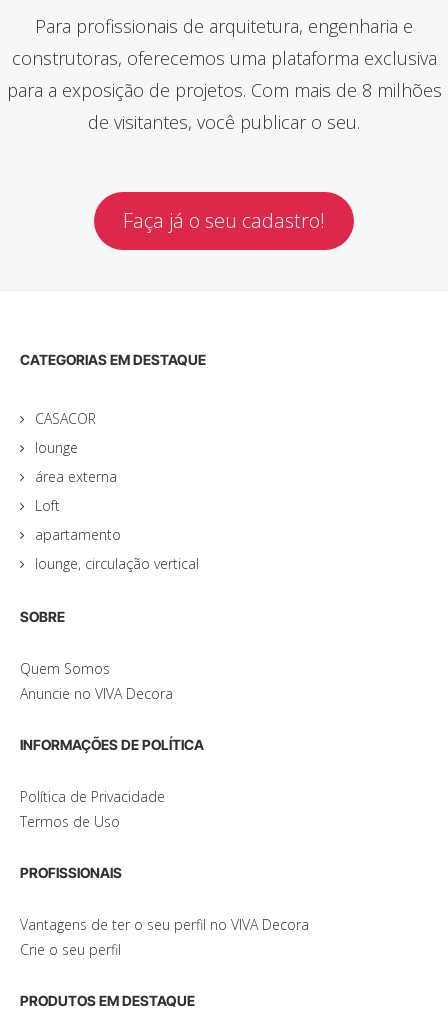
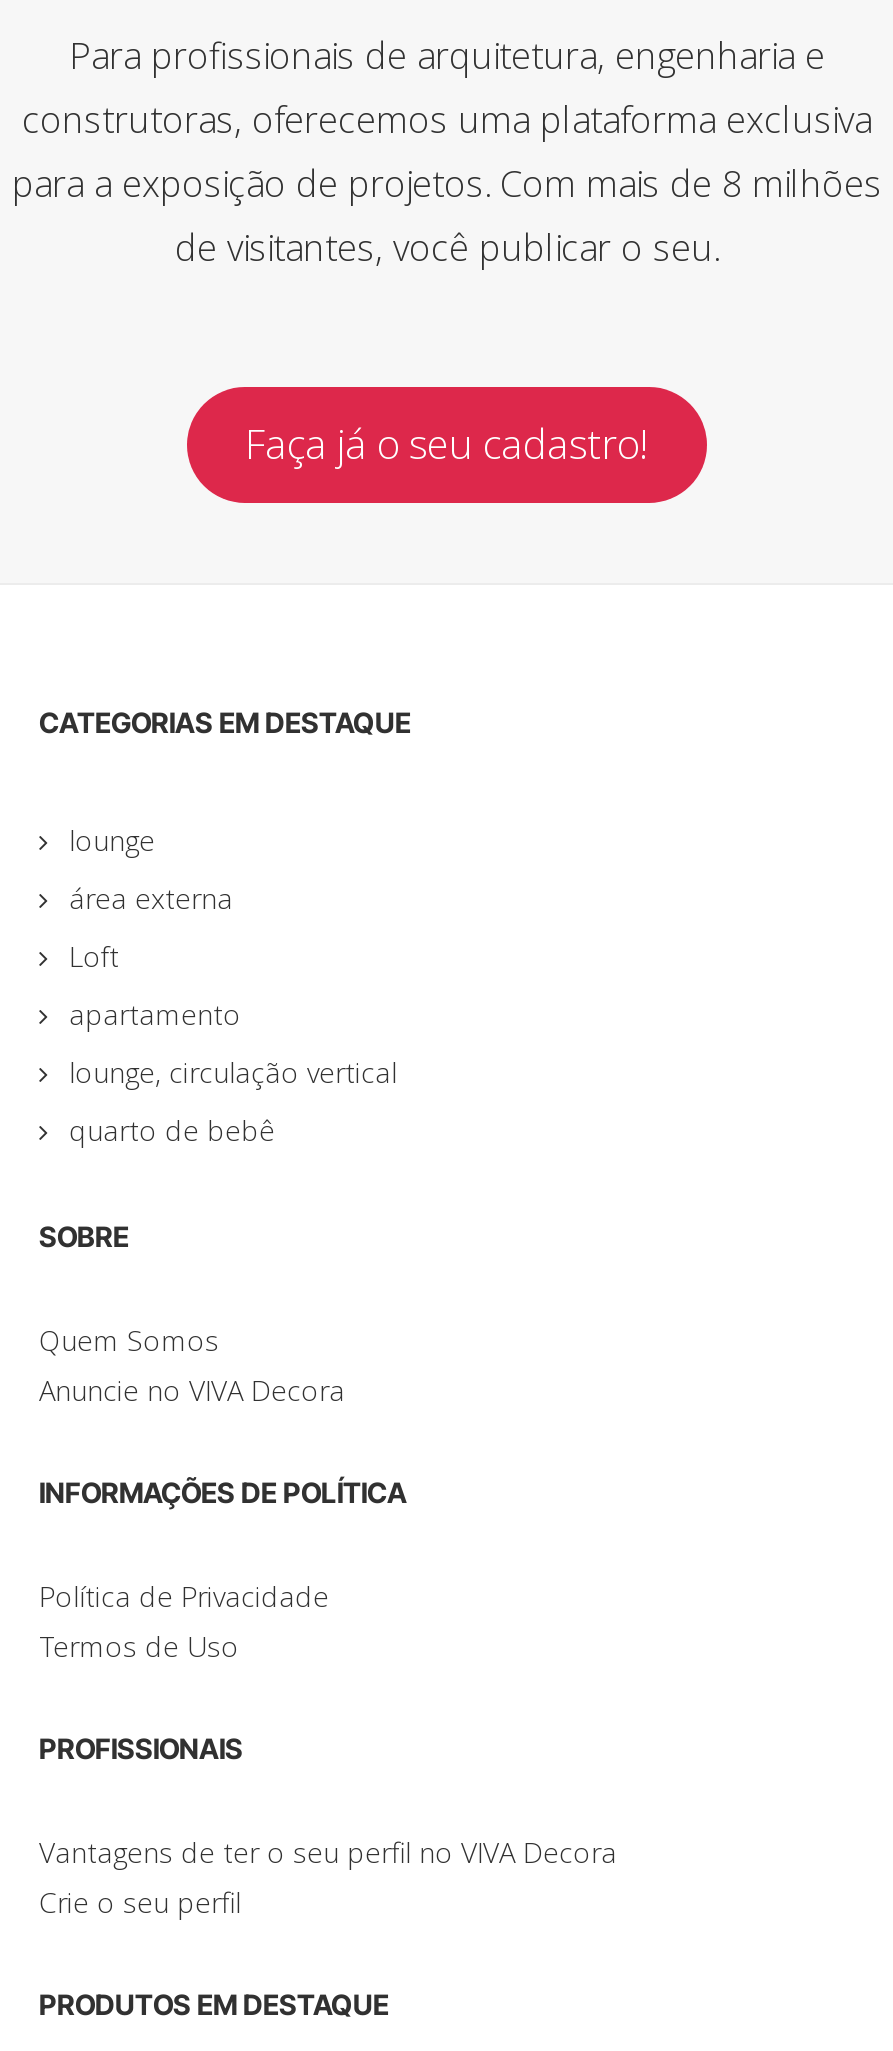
- CASACOR

moved up: lounge | área externa | Loft | apartamento | lounge, circulação vertical

+ quarto de bebê
